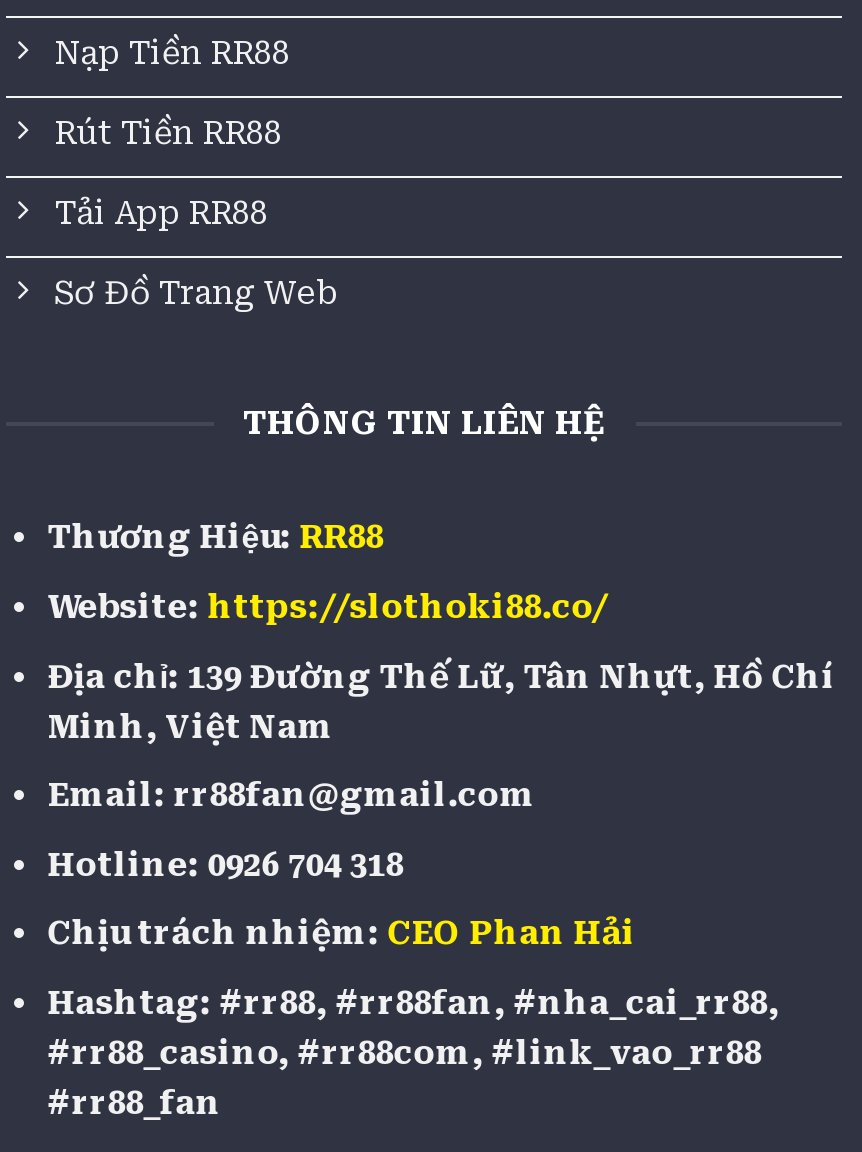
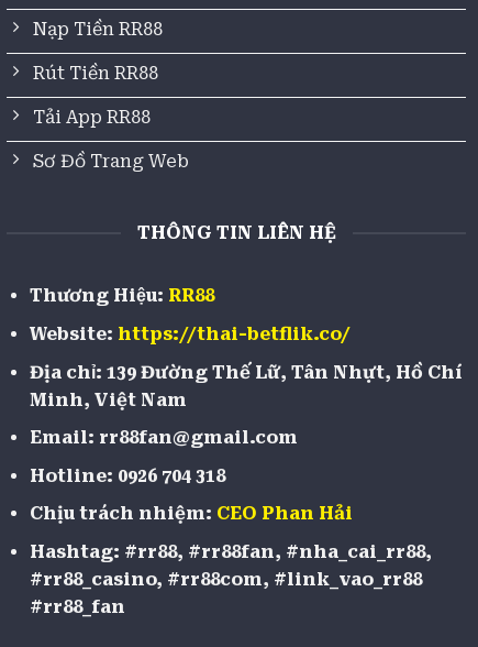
- Website: https://slothoki88.co/
+ Website: https://thai-betflik.co/
